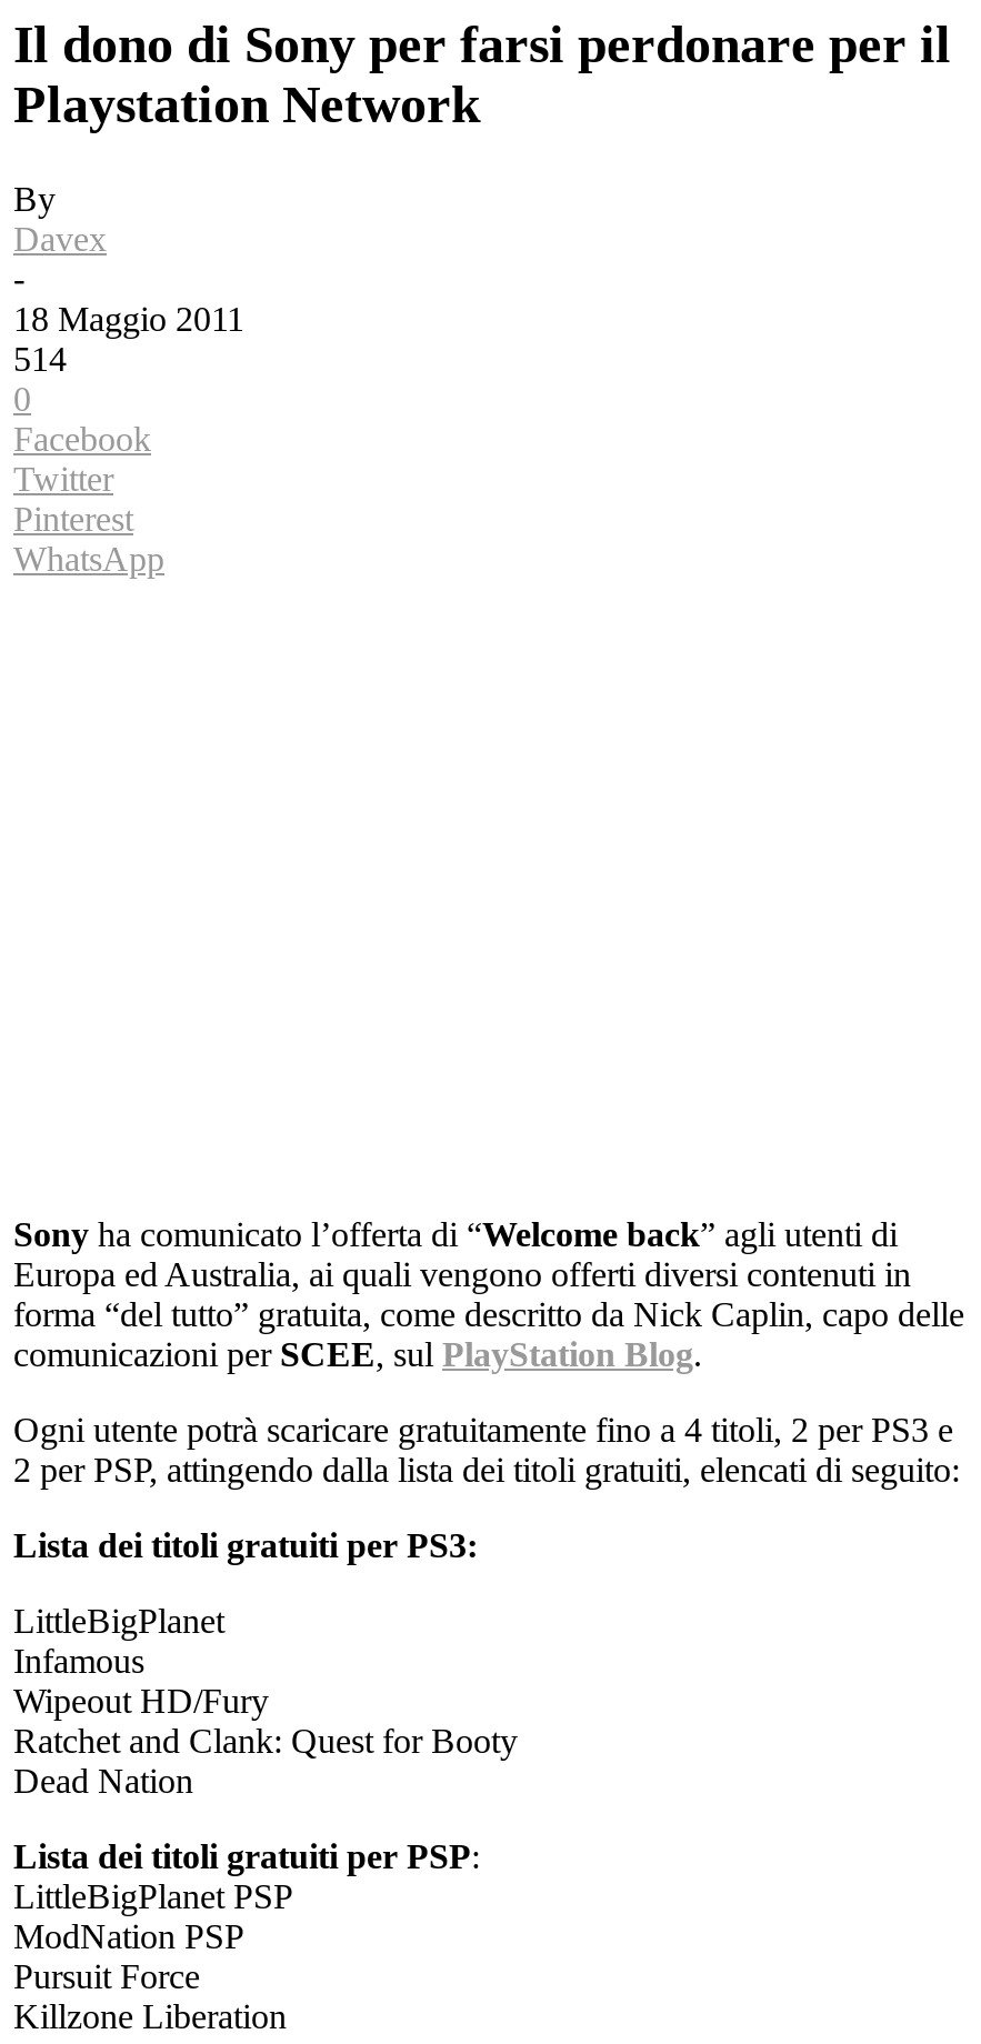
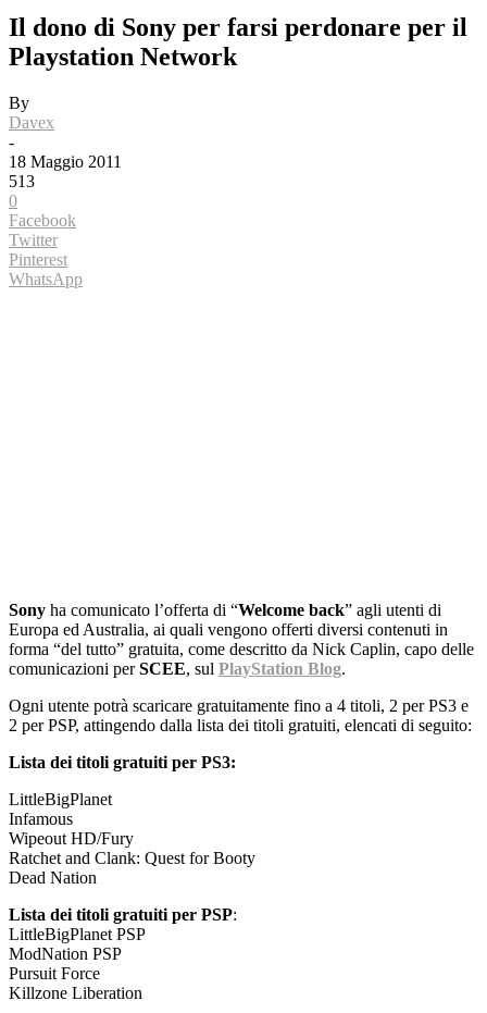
- 514
+ 513
